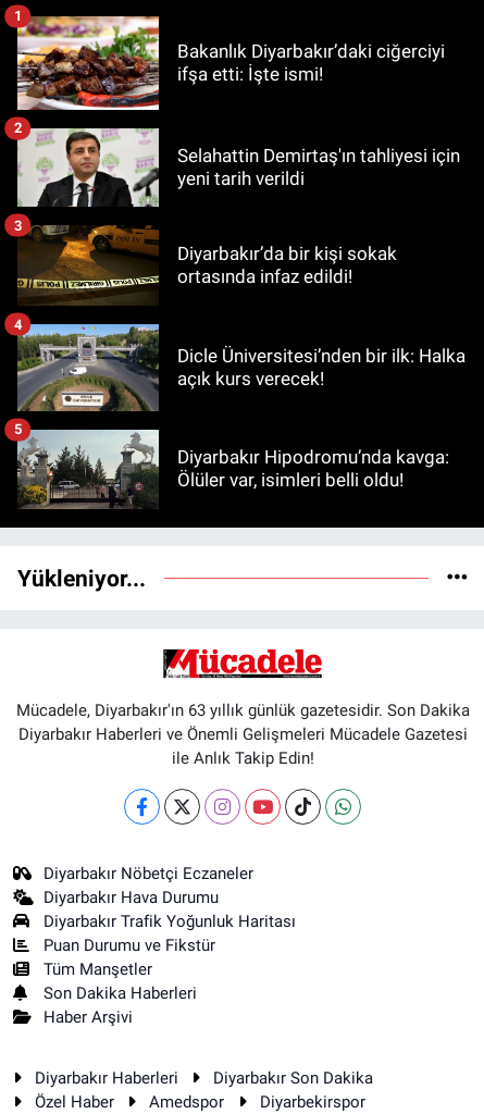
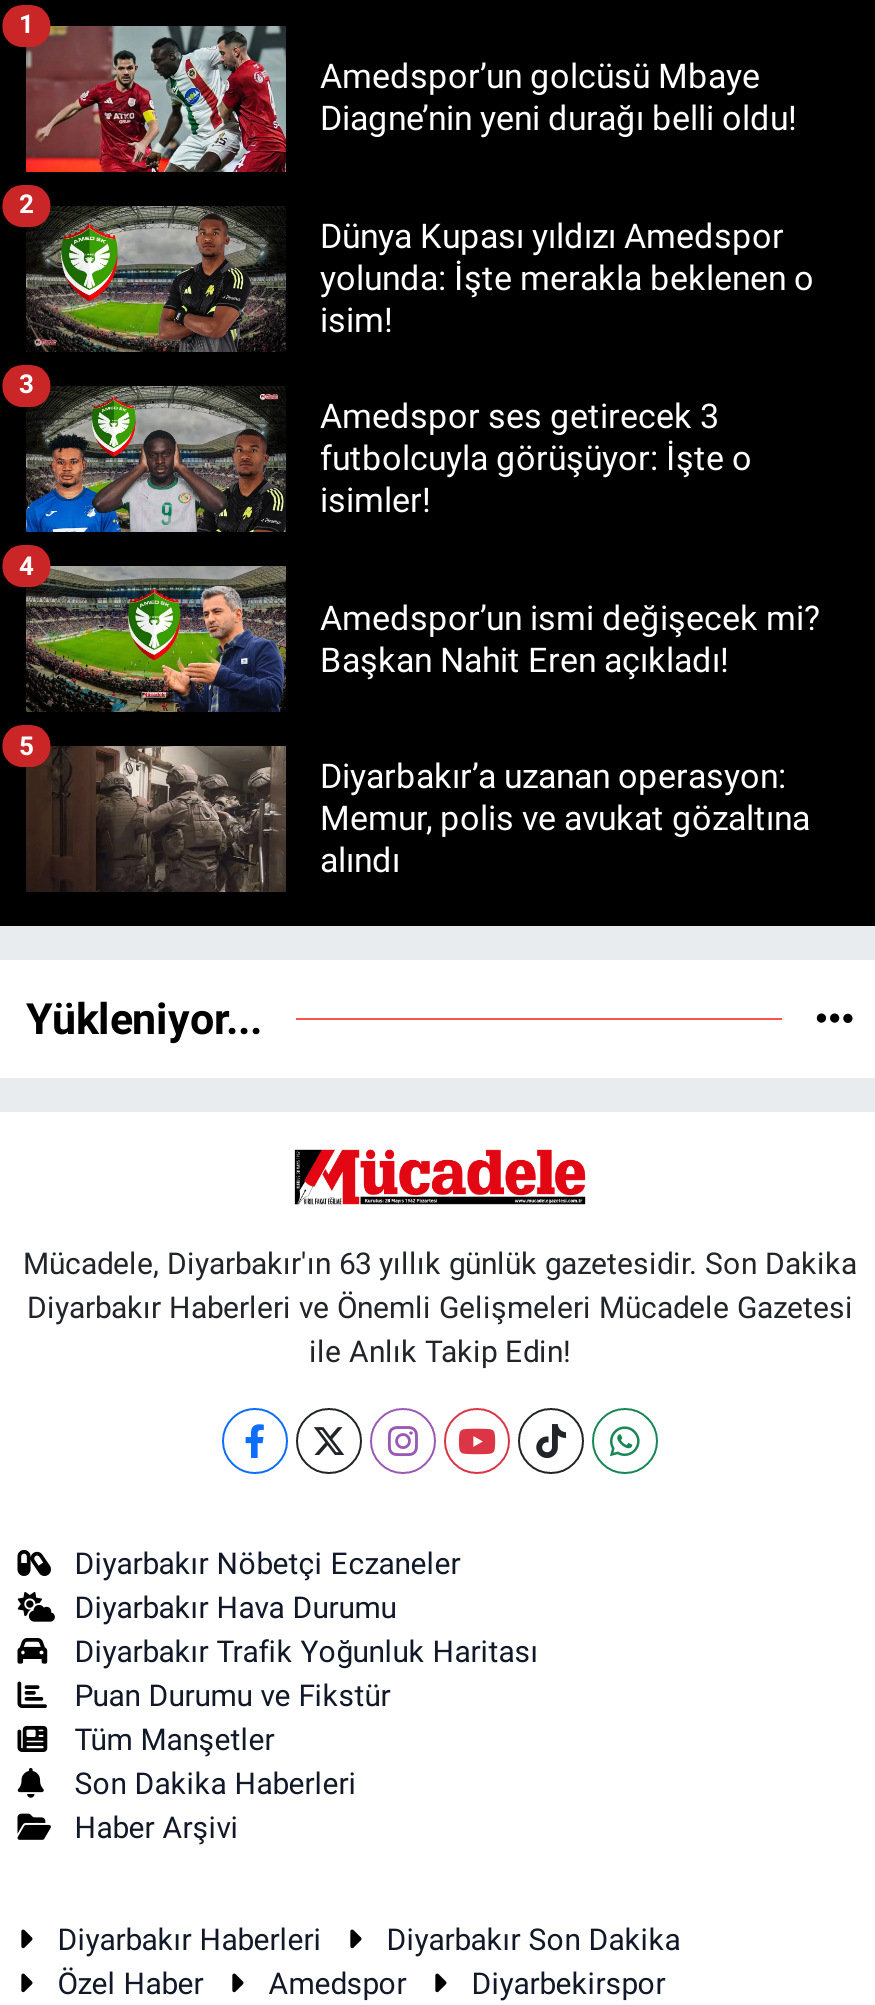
- [image]
- Bakanlık Diyarbakır’daki ciğerciyi
- ifşa etti: İşte ismi!
+ [image]
+ Amedspor’un golcüsü Mbaye
+ Diagne’nin yeni durağı belli oldu!

- [image]
- Selahattin Demirtaş'ın tahliyesi için
- yeni tarih verildi
+ [image]
+ Dünya Kupası yıldızı Amedspor
+ yolunda: İşte merakla beklenen o
+ isim!

- [image]
- Diyarbakır’da bir kişi sokak
- ortasında infaz edildi!
+ [image]
+ Amedspor ses getirecek 3
+ futbolcuyla görüşüyor: İşte o
+ isimler!

- [image]
- Dicle Üniversitesi’nden bir ilk: Halka
- açık kurs verecek!
+ [image]
+ Amedspor’un ismi değişecek mi?
+ Başkan Nahit Eren açıkladı!

- [image]
- Diyarbakır Hipodromu’nda kavga:
- Ölüler var, isimleri belli oldu!
+ [image]
+ Diyarbakır’a uzanan operasyon:
+ Memur, polis ve avukat gözaltına
+ alındı
